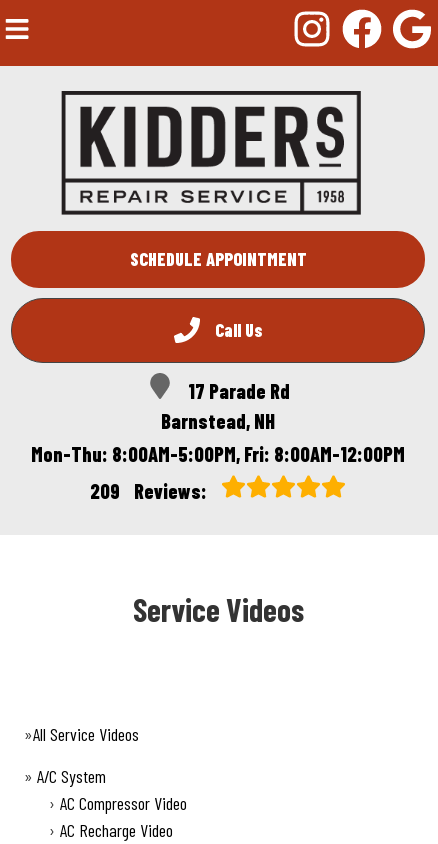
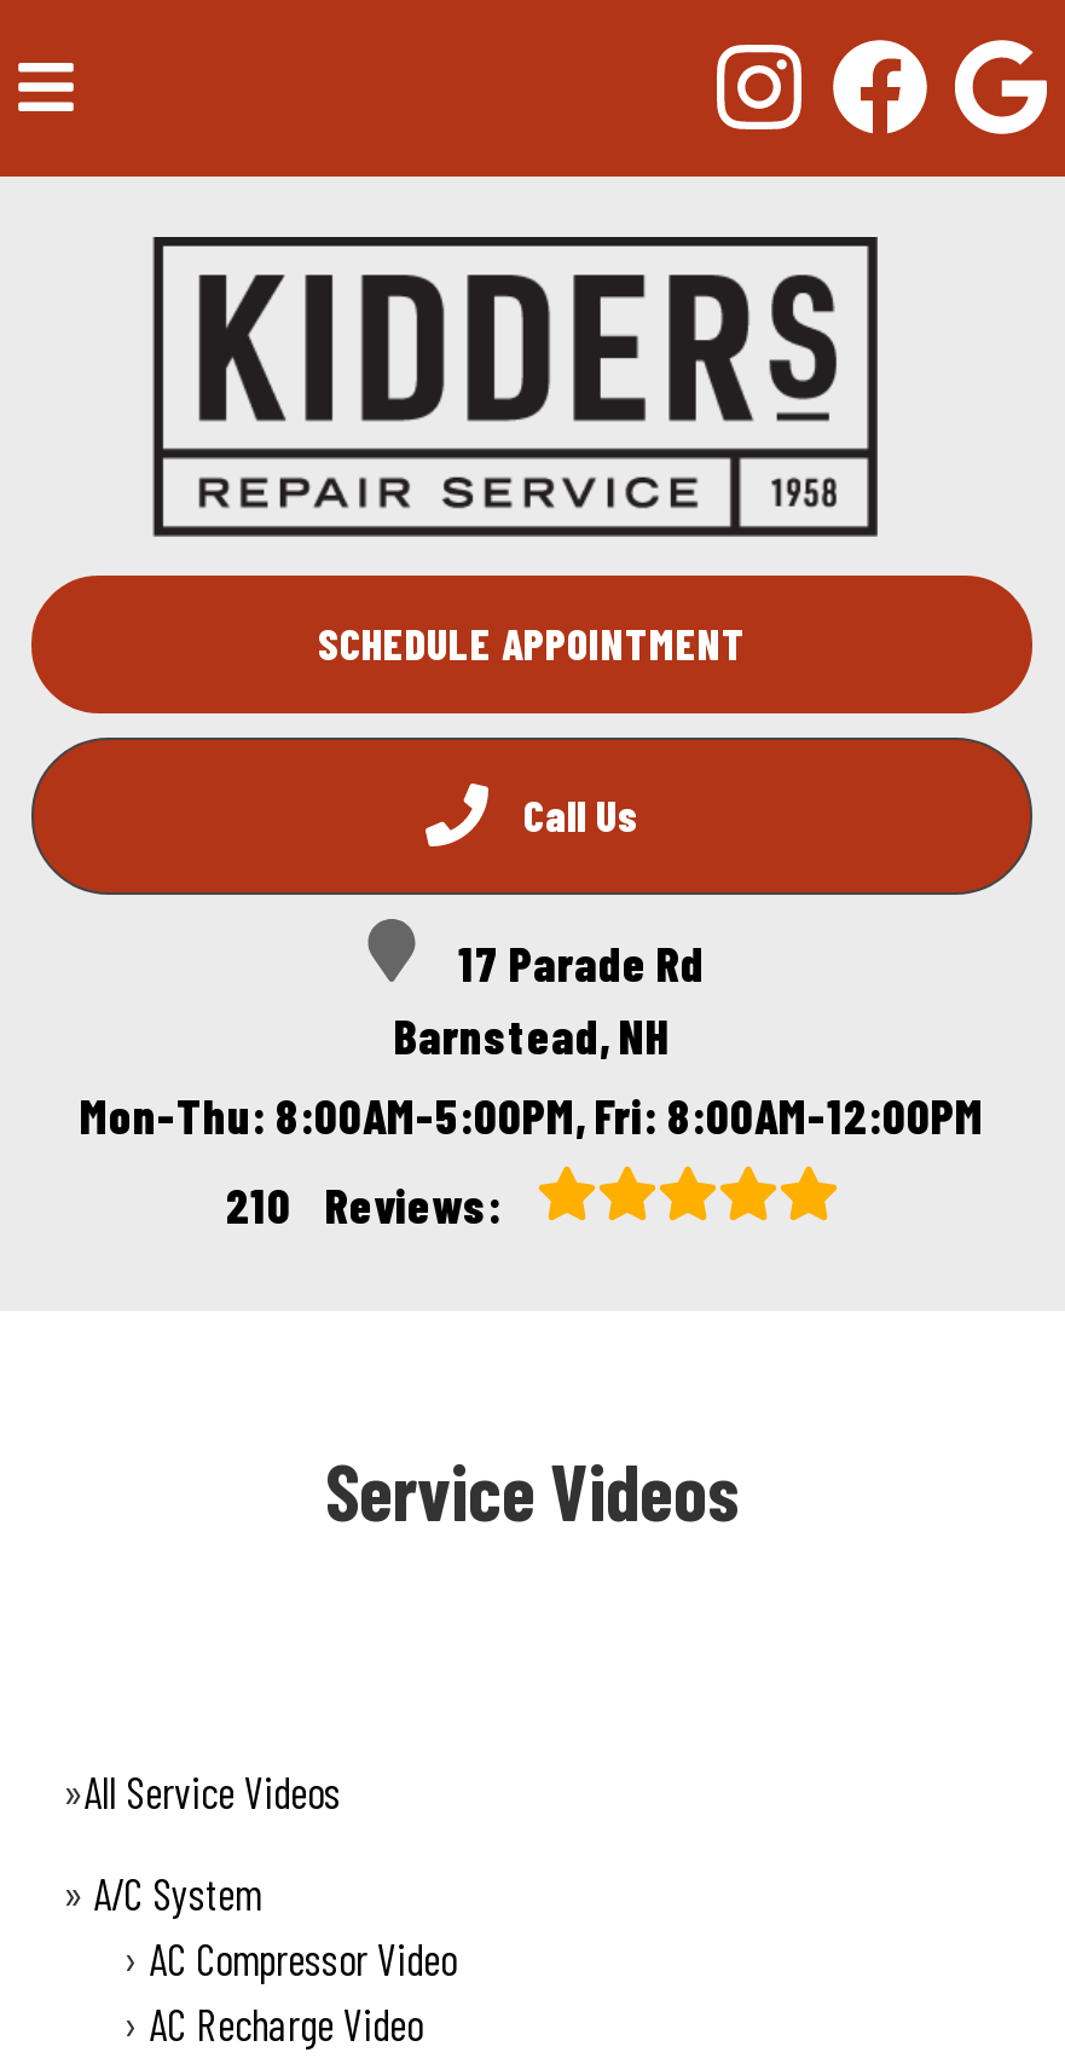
- 209 Reviews:
+ 210 Reviews:
